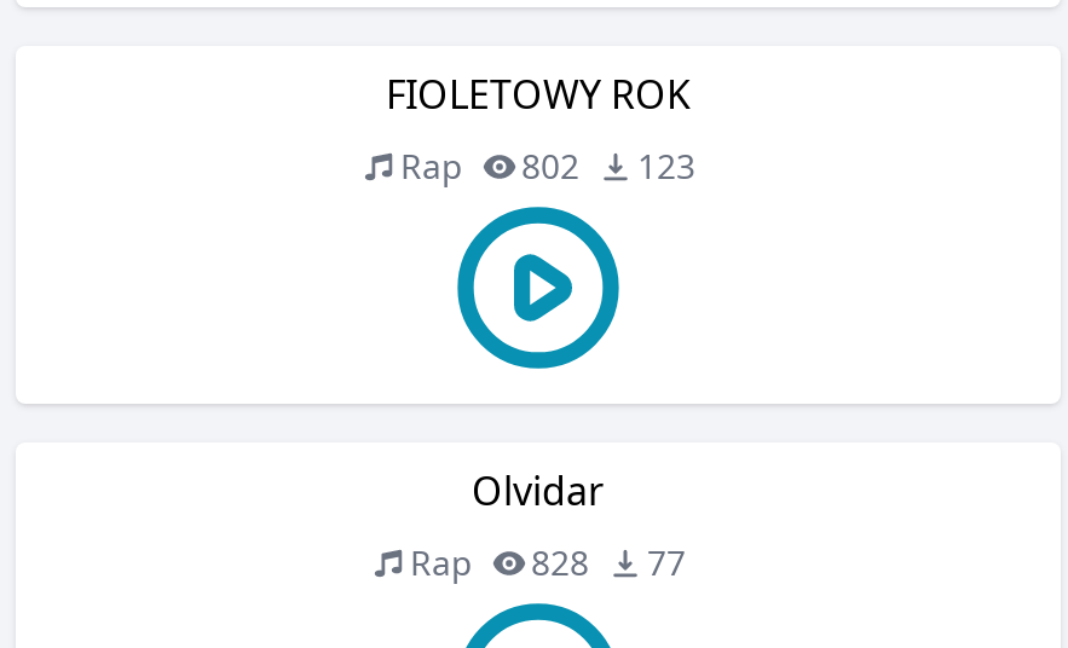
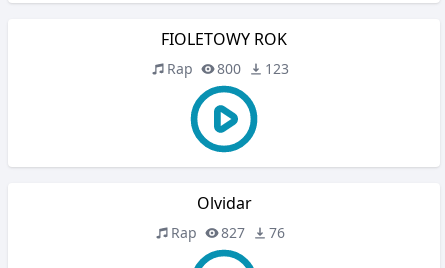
- Rap 802 123
+ Rap 800 123

- 828
+ 827

- 77
+ 76
